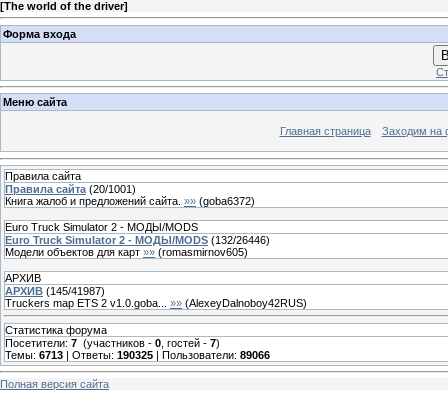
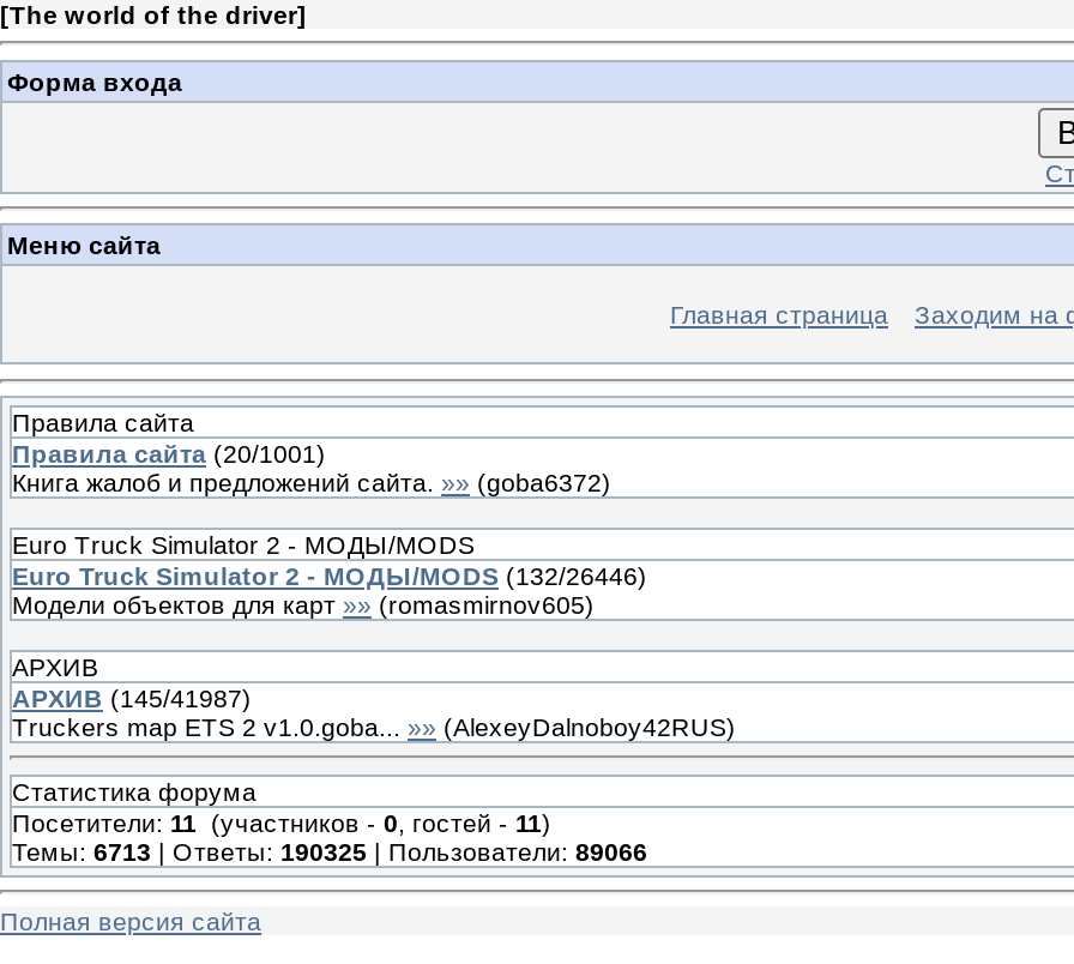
- Посетители: 7 (участников - 0, гостей - 7)
+ Посетители: 11 (участников - 0, гостей - 11)
